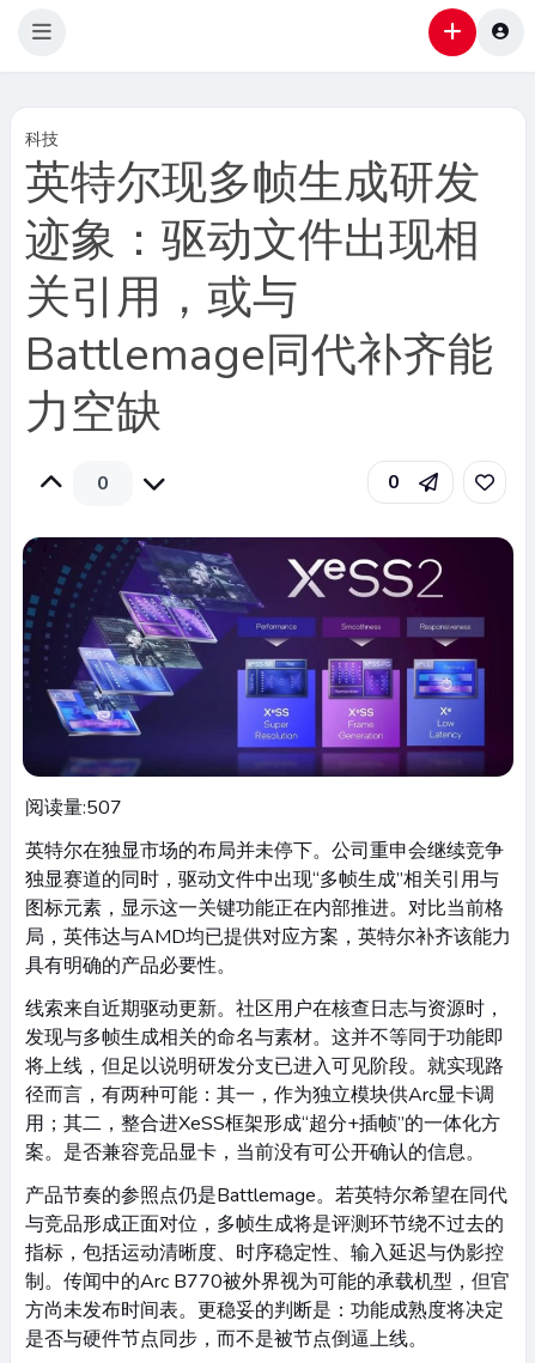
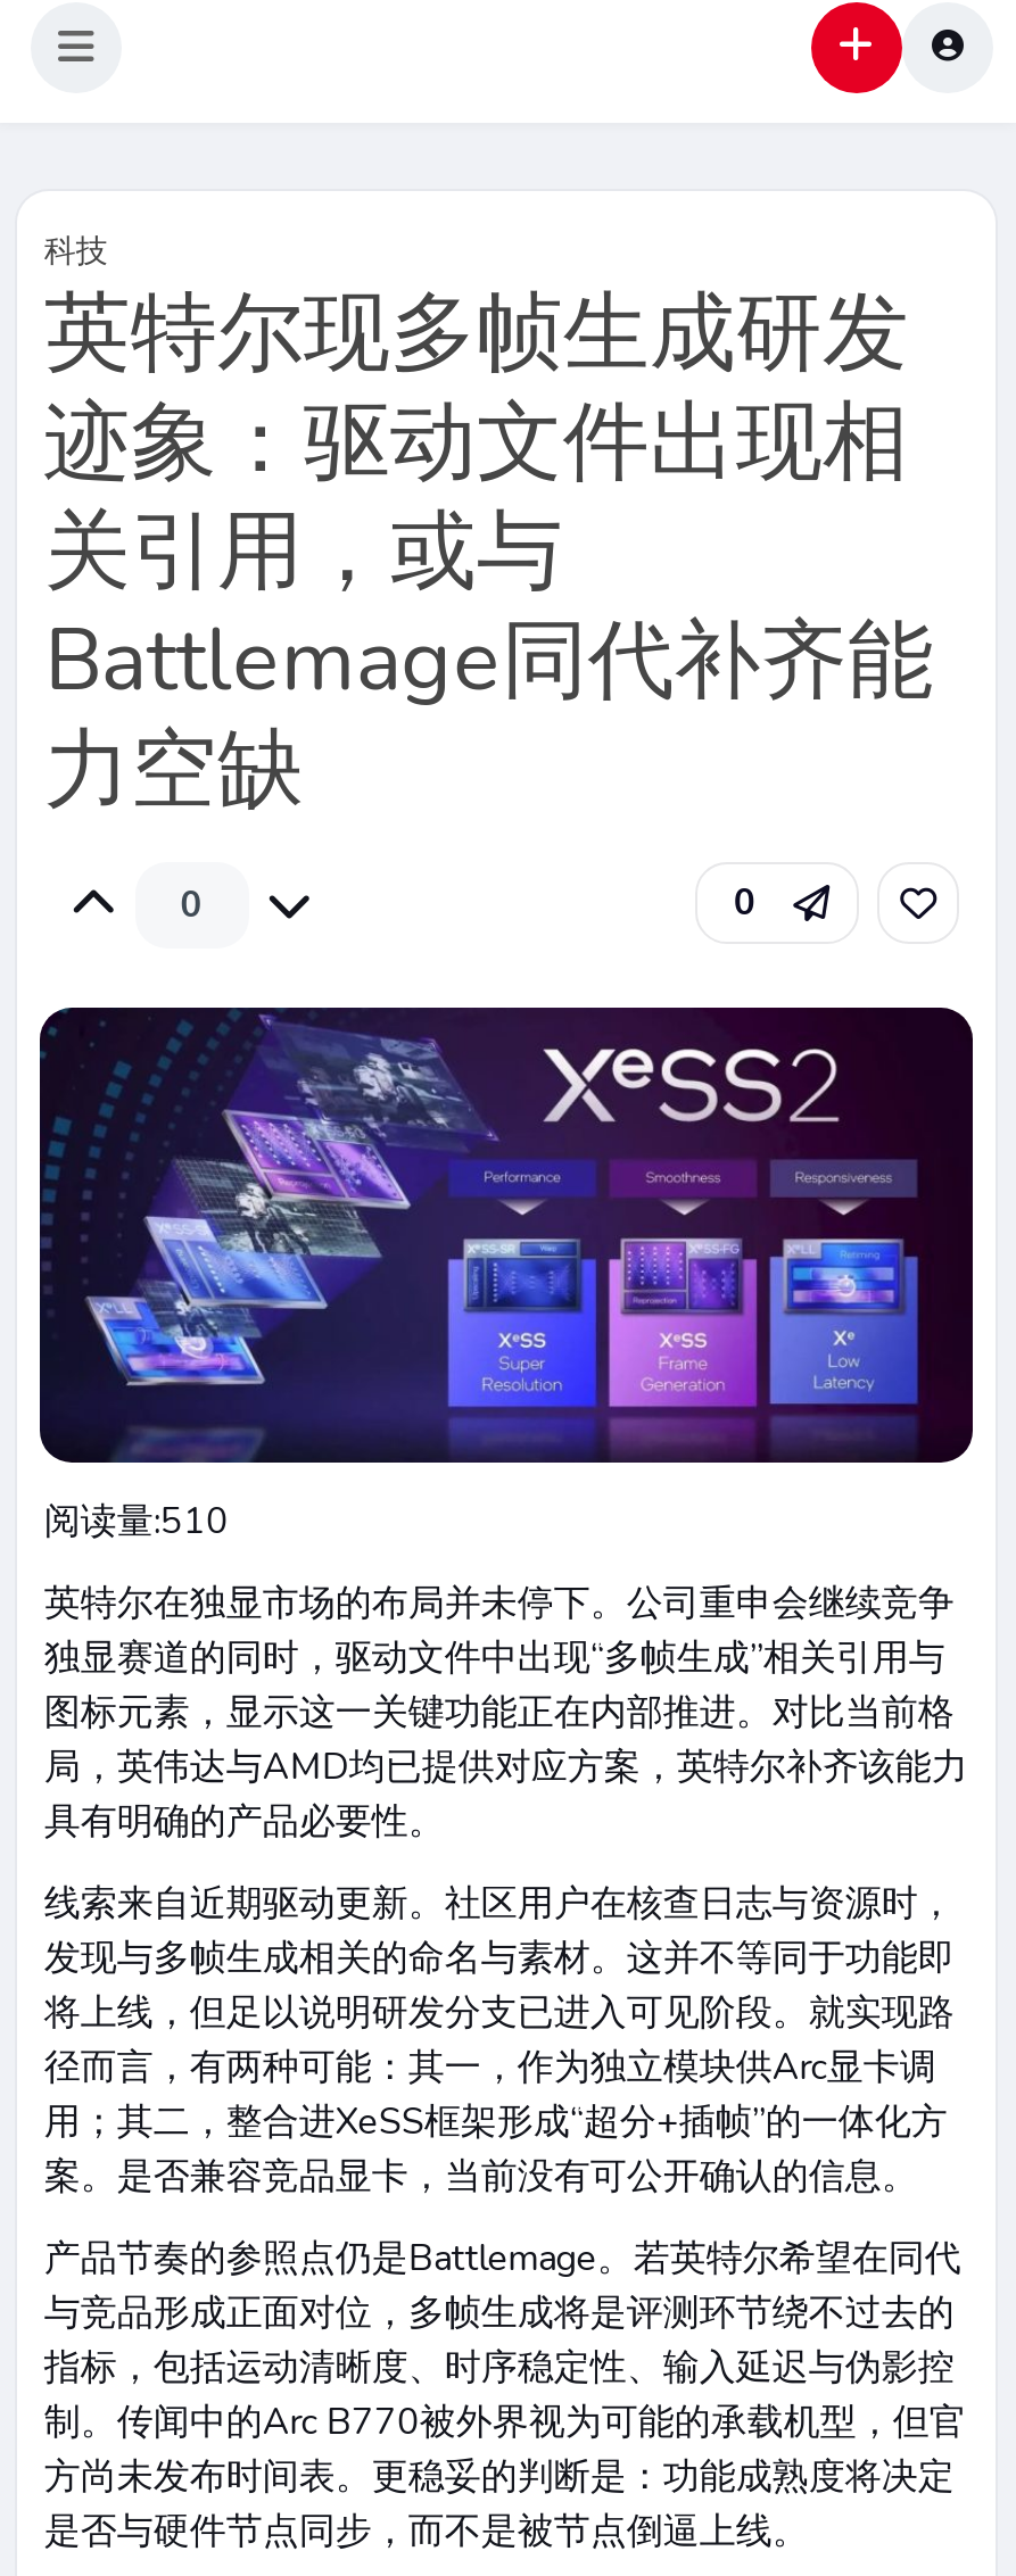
- 阅读量:507
+ 阅读量:510
